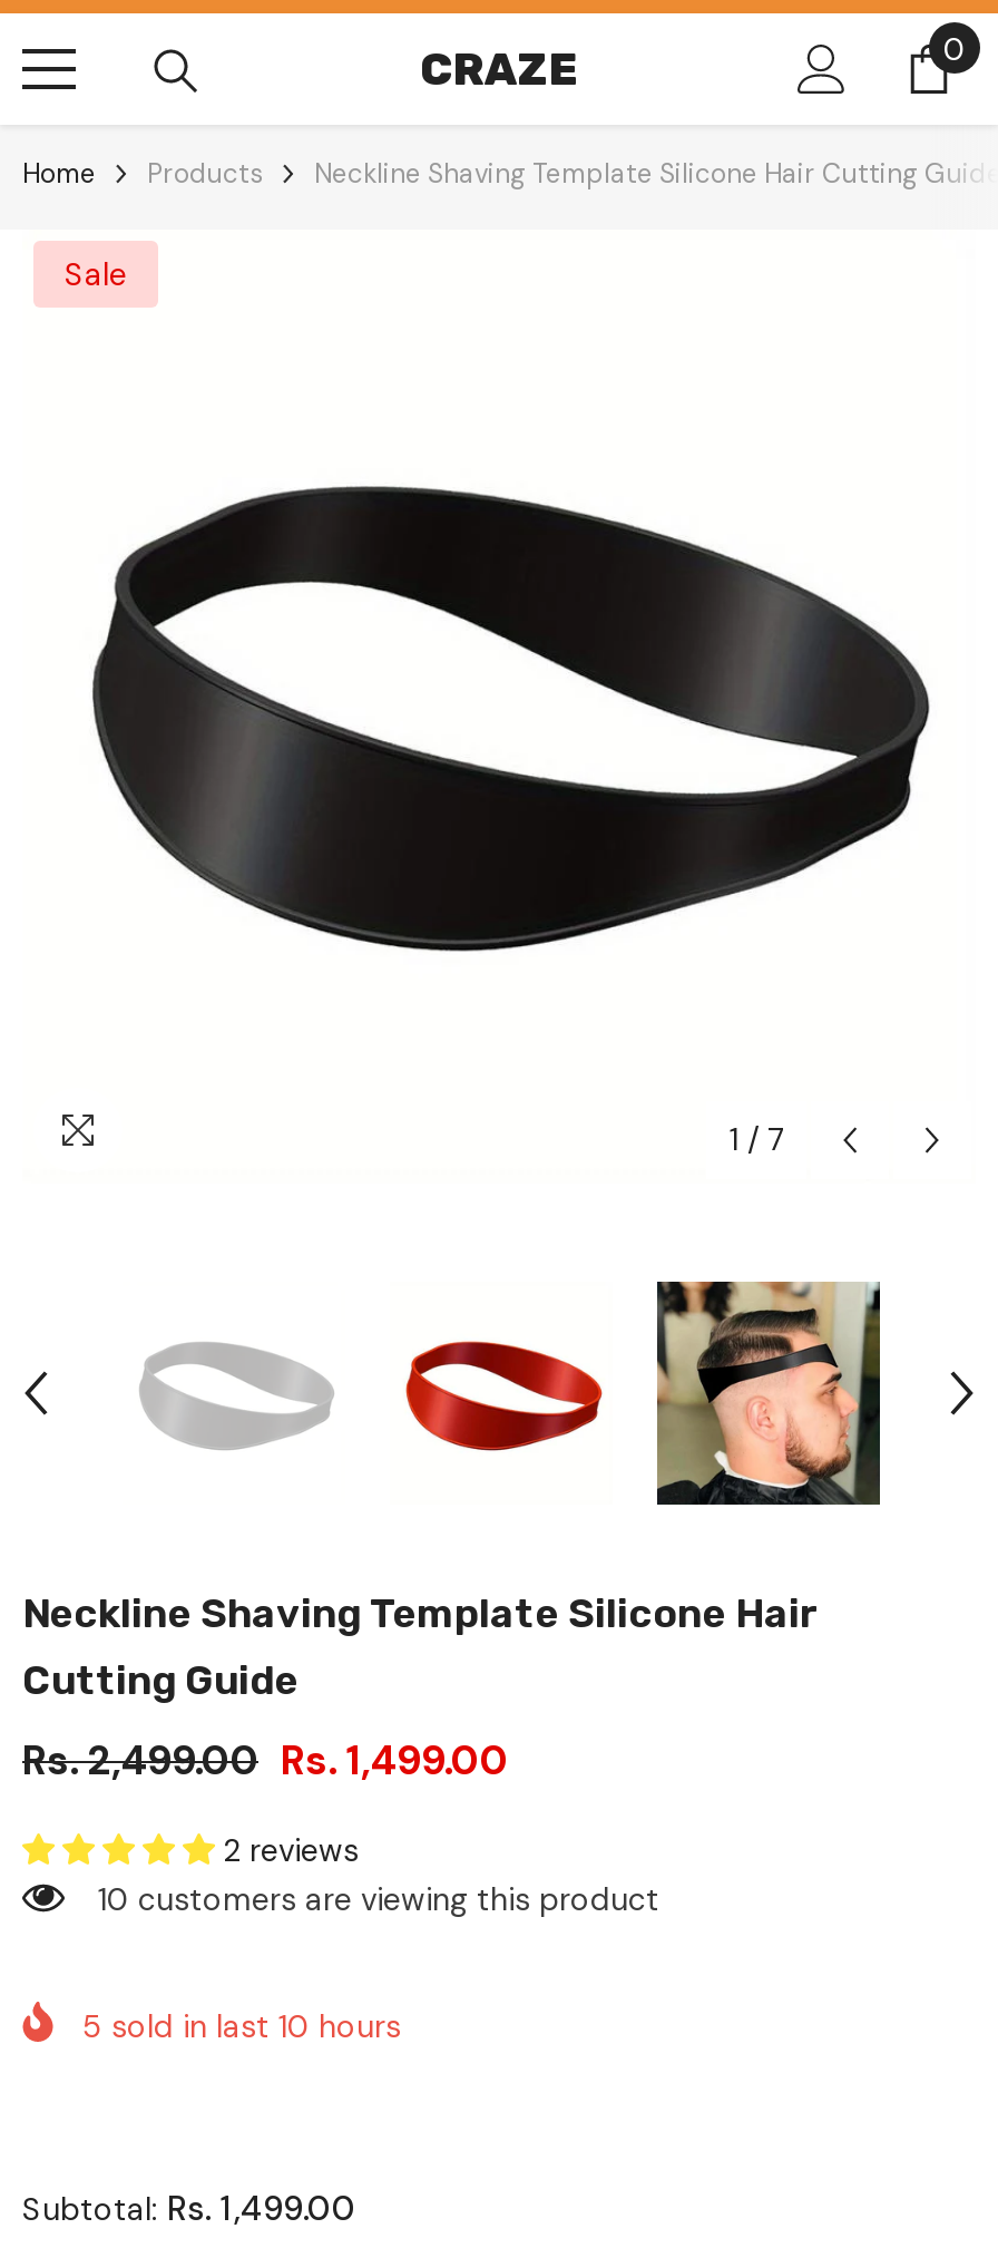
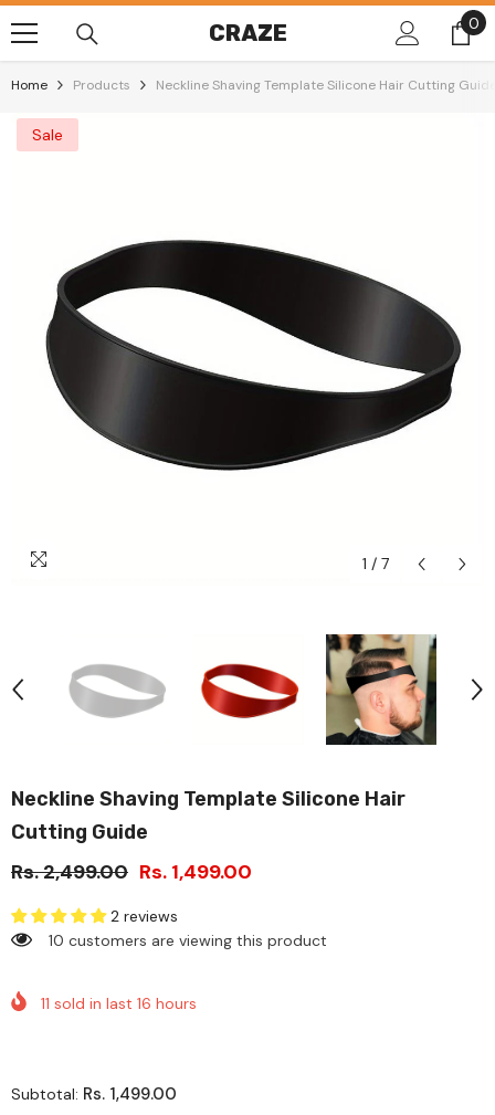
- 5 sold in last 10 hours
+ 11 sold in last 16 hours
